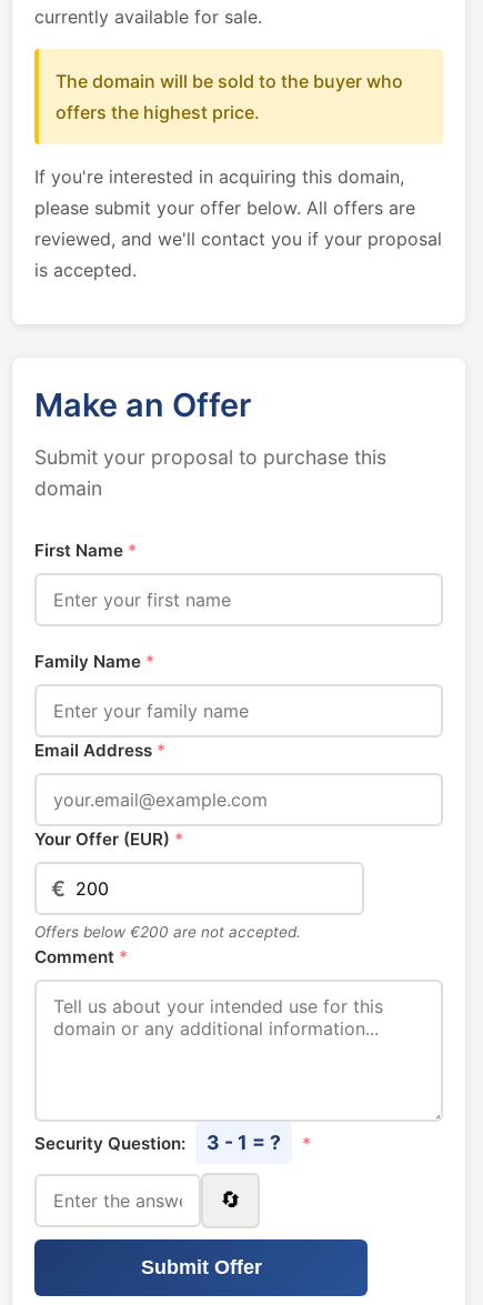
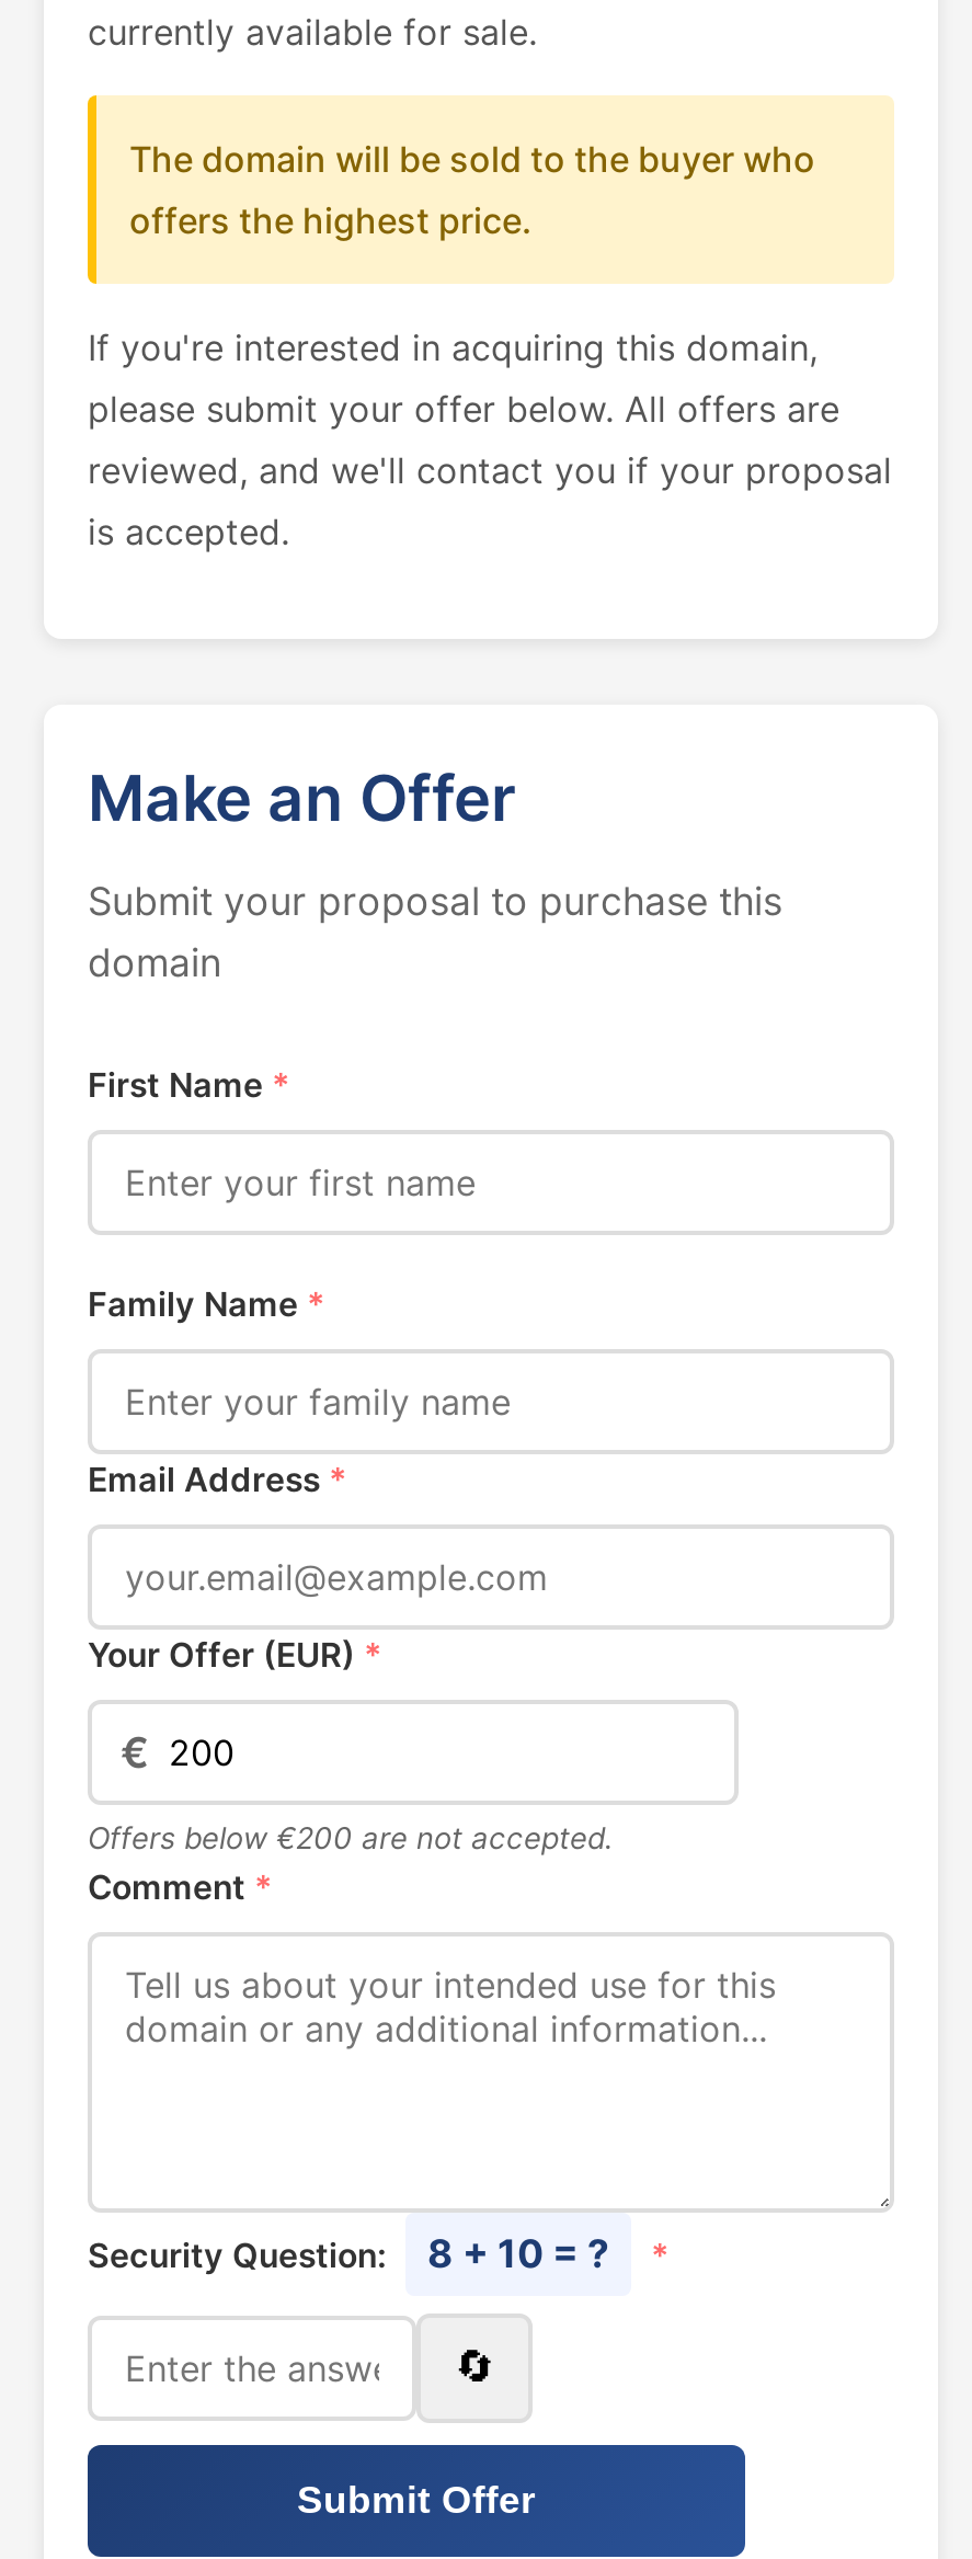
- 3 - 1 = ?
+ 8 + 10 = ?
